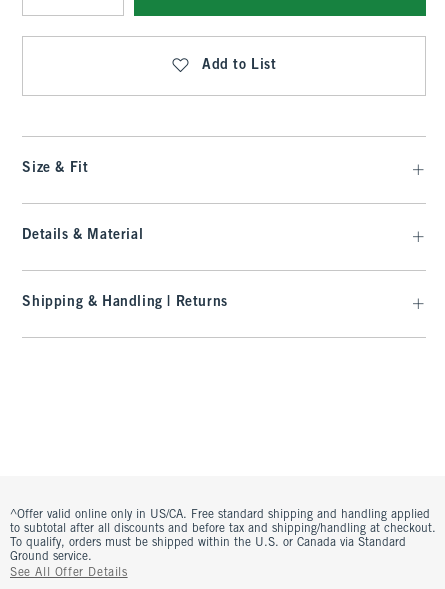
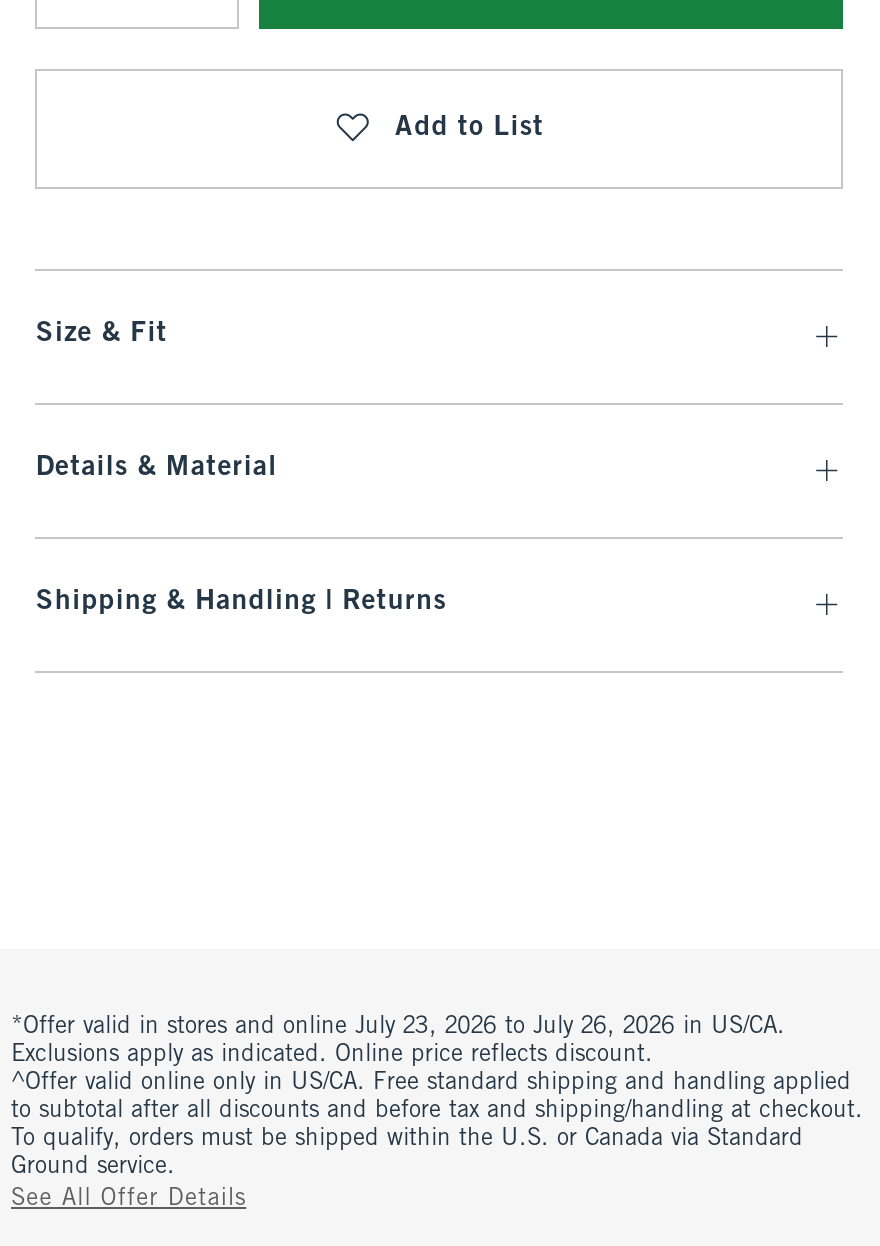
+ *Offer valid in stores and online July 23, 2026 to July 26, 2026 in US/CA.
+ Exclusions apply as indicated. Online price reflects discount.
